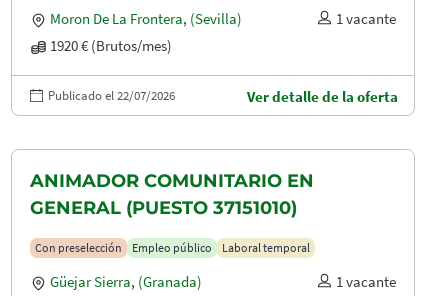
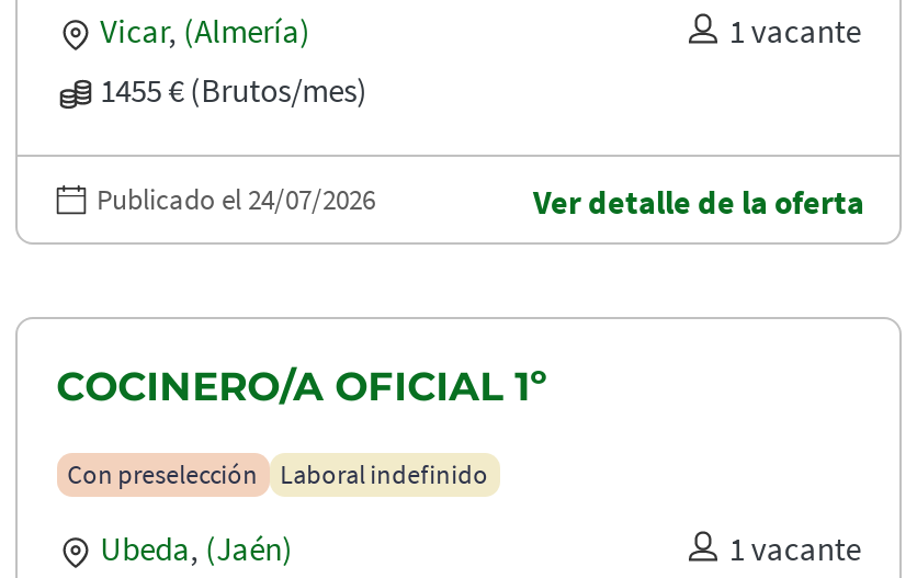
- Moron De La Frontera, (Sevilla)
+ Vicar, (Almería)

- 1920 € (Brutos/mes)
+ 1455 € (Brutos/mes)

- Publicado el 22/07/2026
+ Publicado el 24/07/2026

- ANIMADOR COMUNITARIO EN
- GENERAL (PUESTO 37151010)
+ COCINERO/A OFICIAL 1º

- Empleo público
- Laboral temporal
+ Laboral indefinido

- Güejar Sierra, (Granada)
+ Ubeda, (Jaén)
